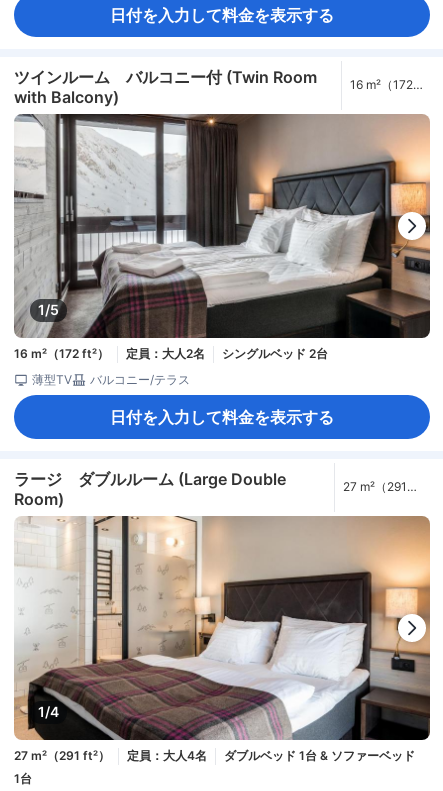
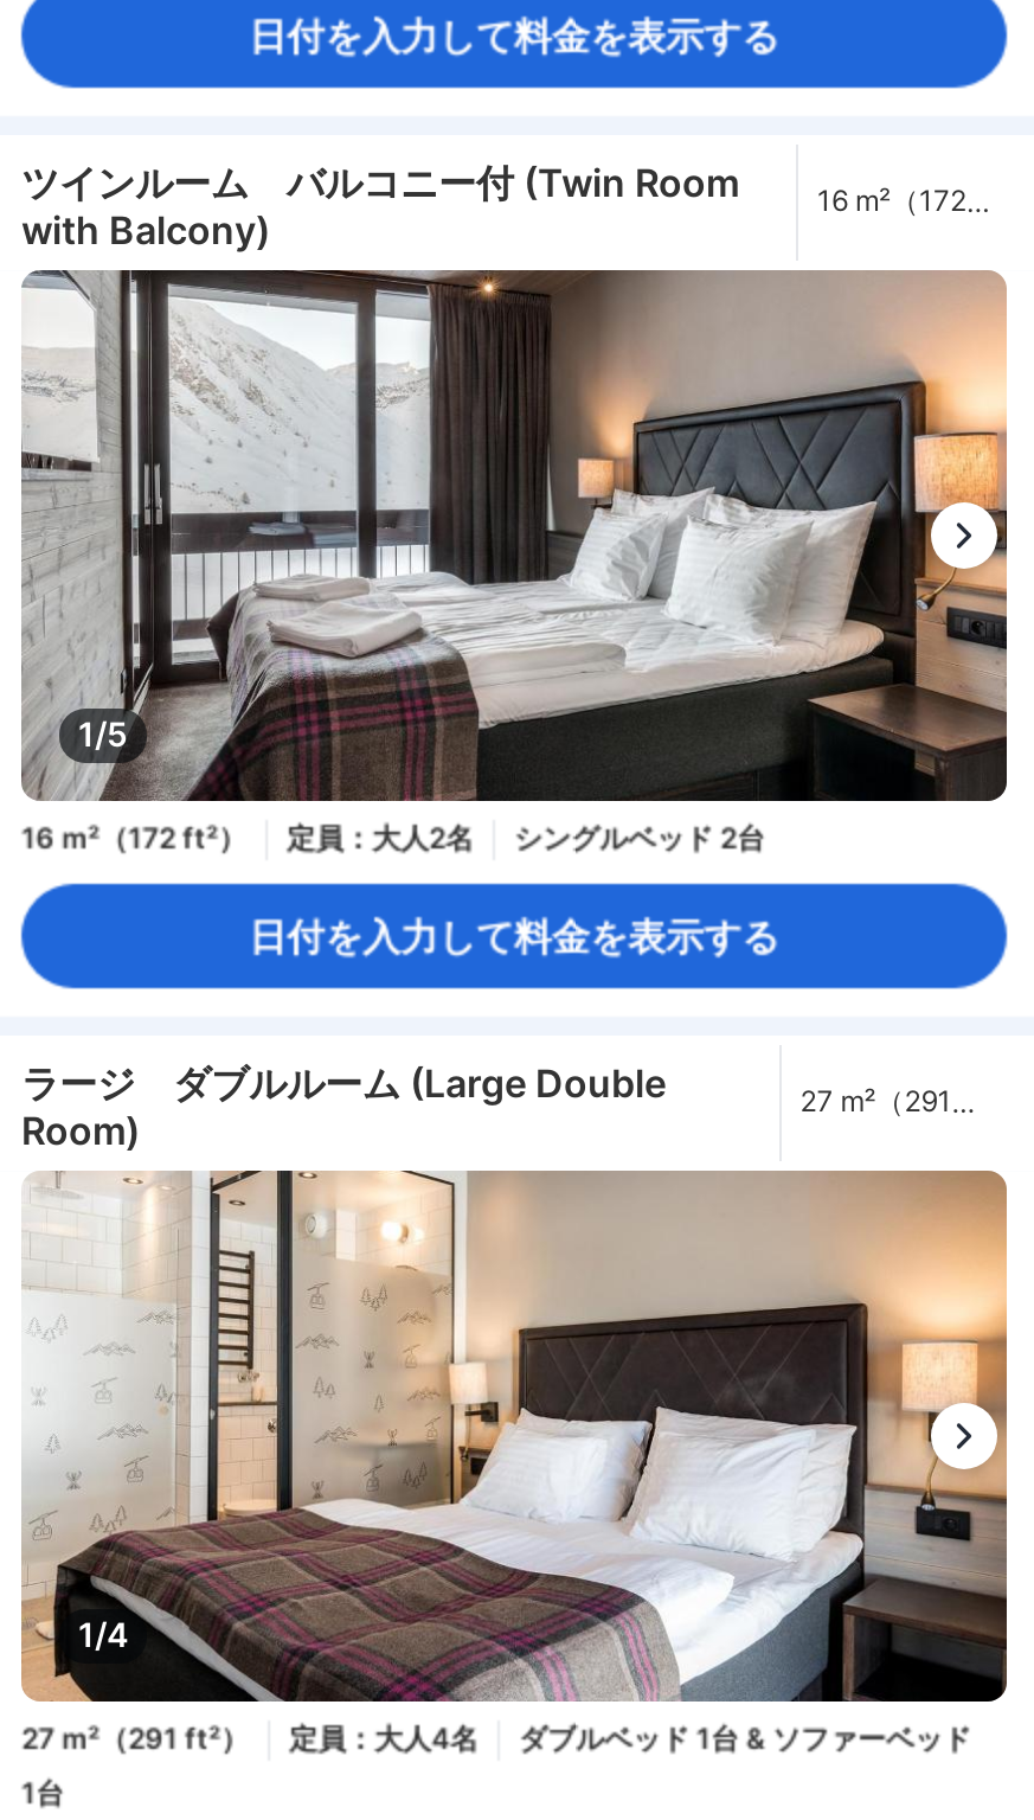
- 薄型TV
- バルコニー/テラス
